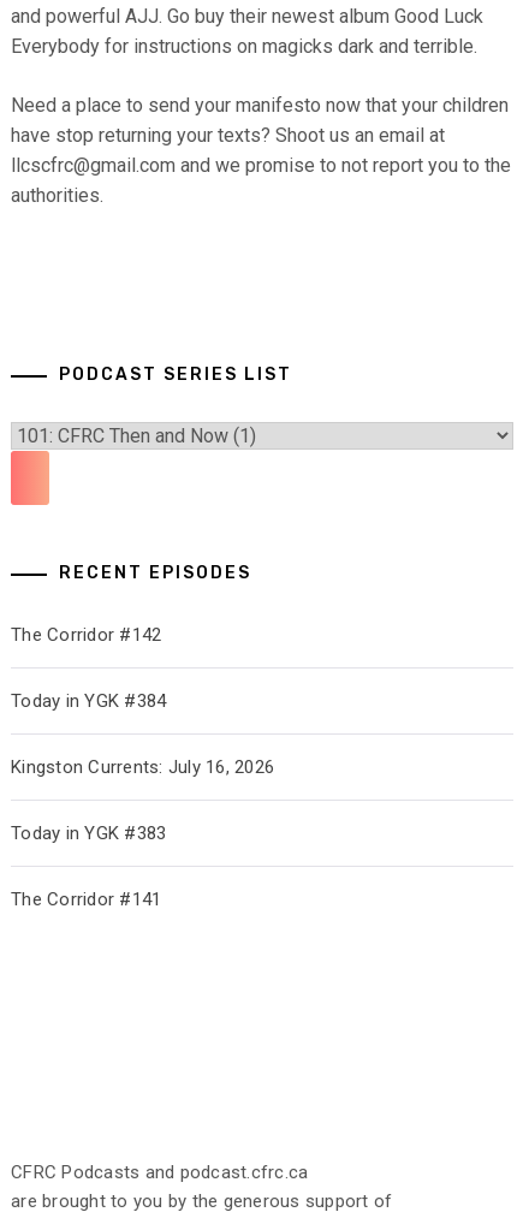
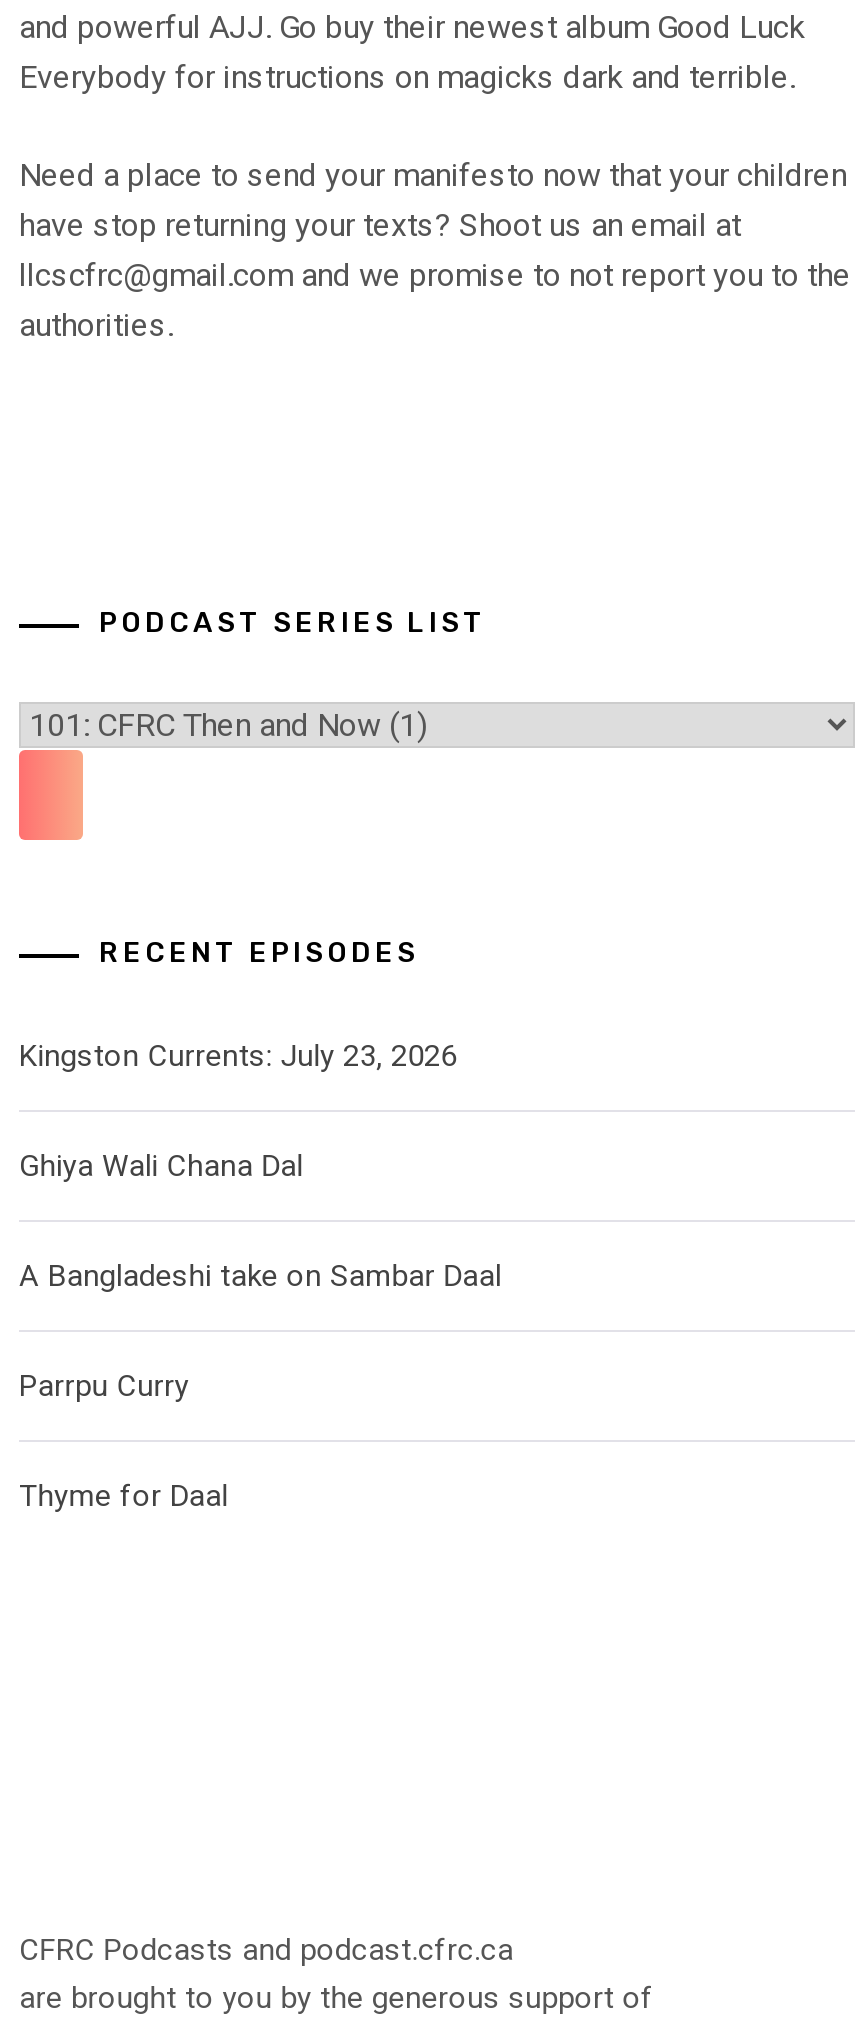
- The Corridor #142
+ Kingston Currents: July 23, 2026

- Today in YGK #384
+ Ghiya Wali Chana Dal

- Kingston Currents: July 16, 2026
+ A Bangladeshi take on Sambar Daal

- Today in YGK #383
+ Parrpu Curry

- The Corridor #141
+ Thyme for Daal
